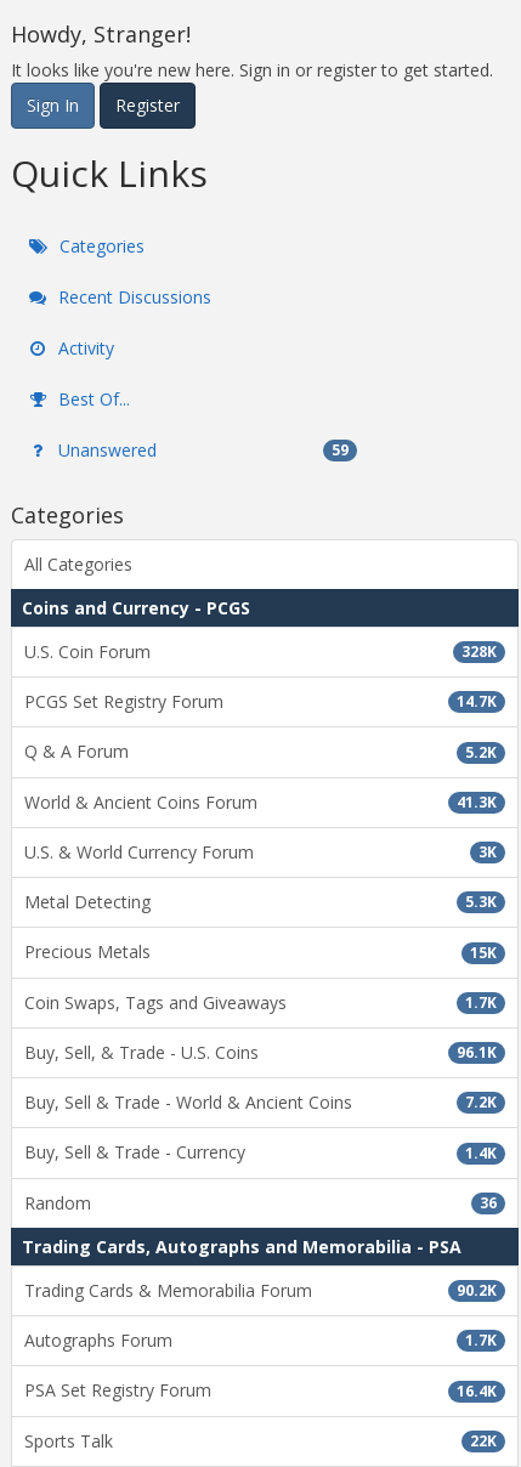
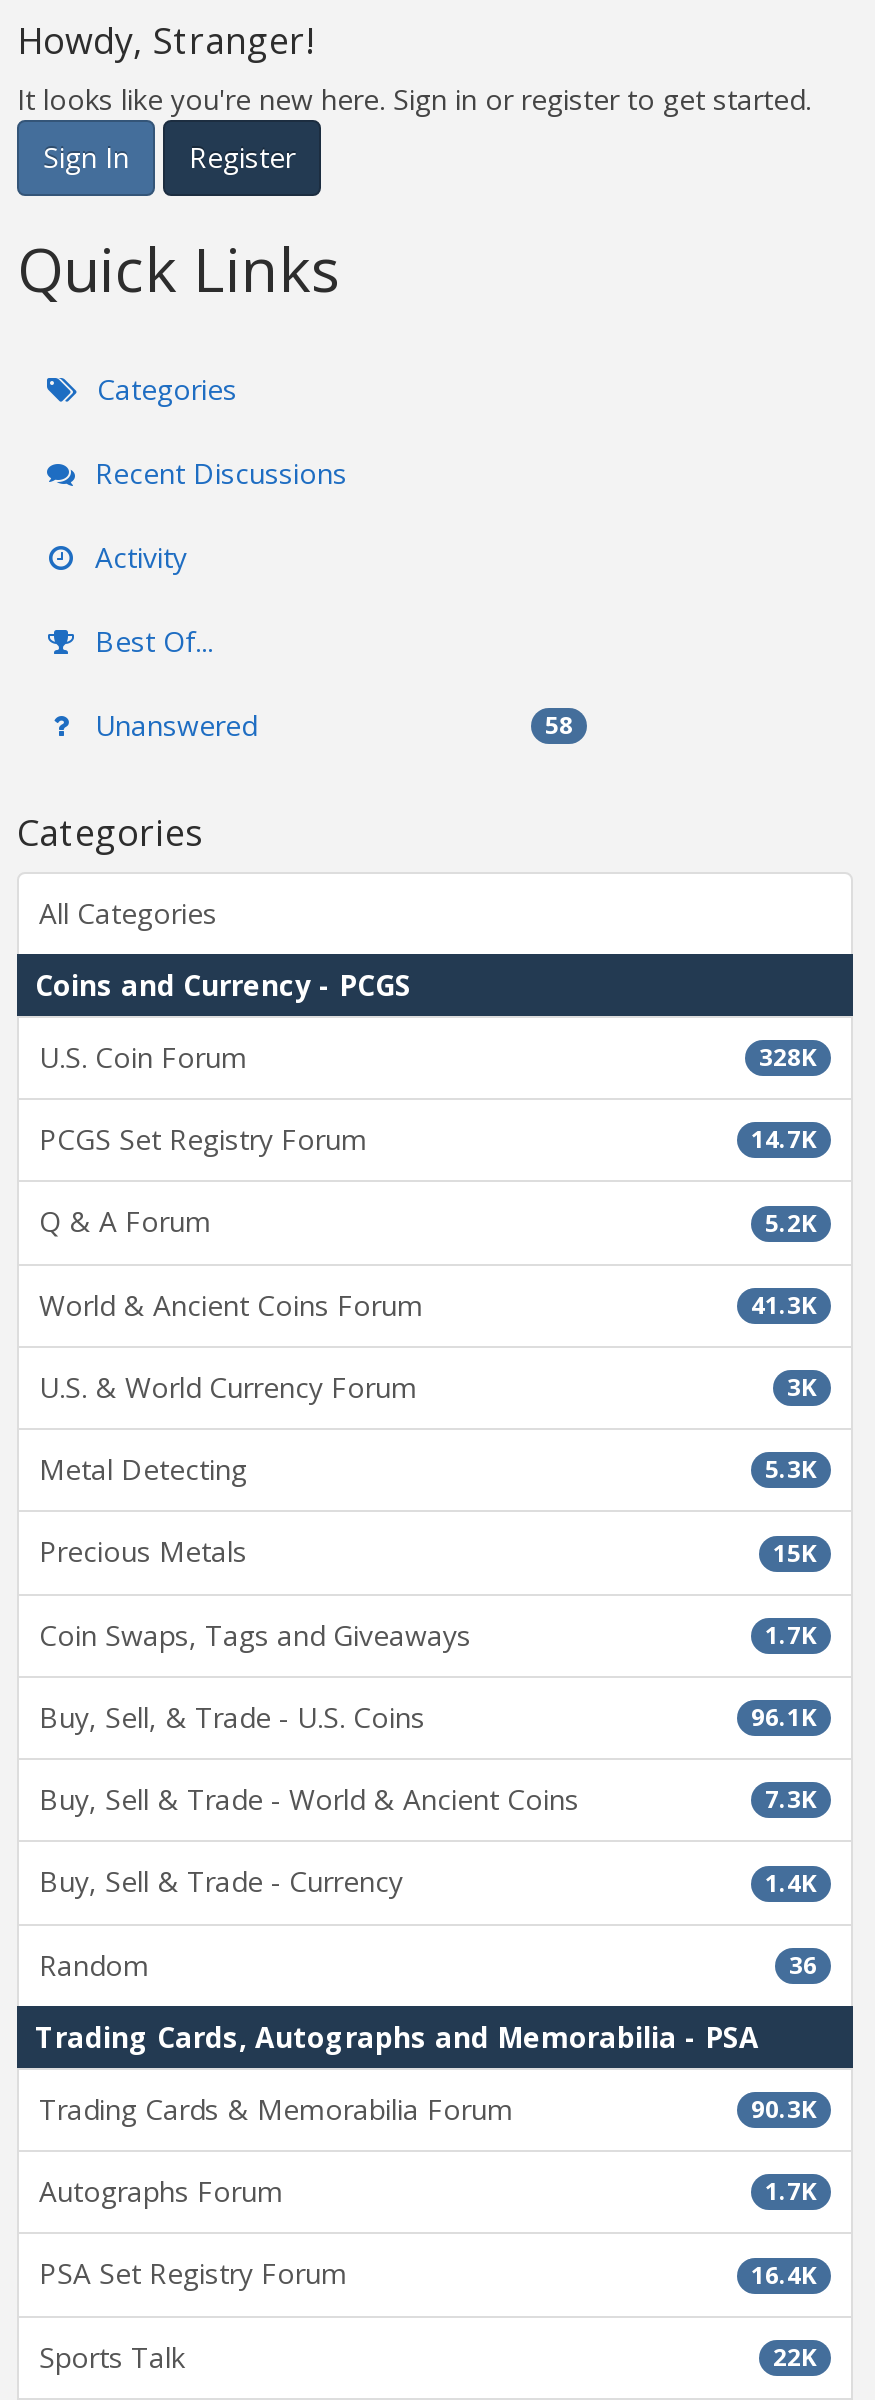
- 59
+ 58

- 7.2K
+ 7.3K

- 90.2K
+ 90.3K
